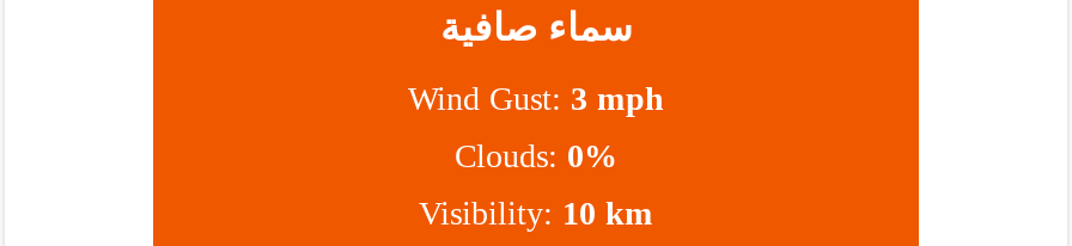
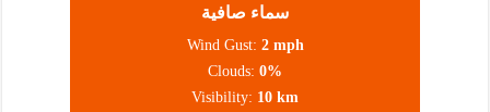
- Wind Gust: 3 mph
+ Wind Gust: 2 mph
